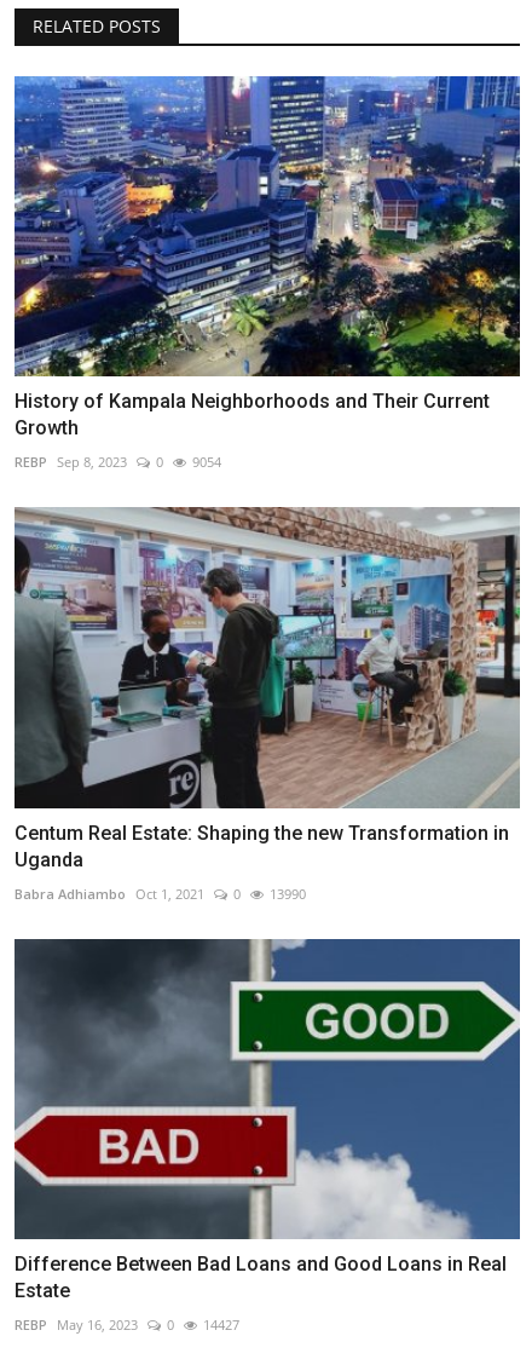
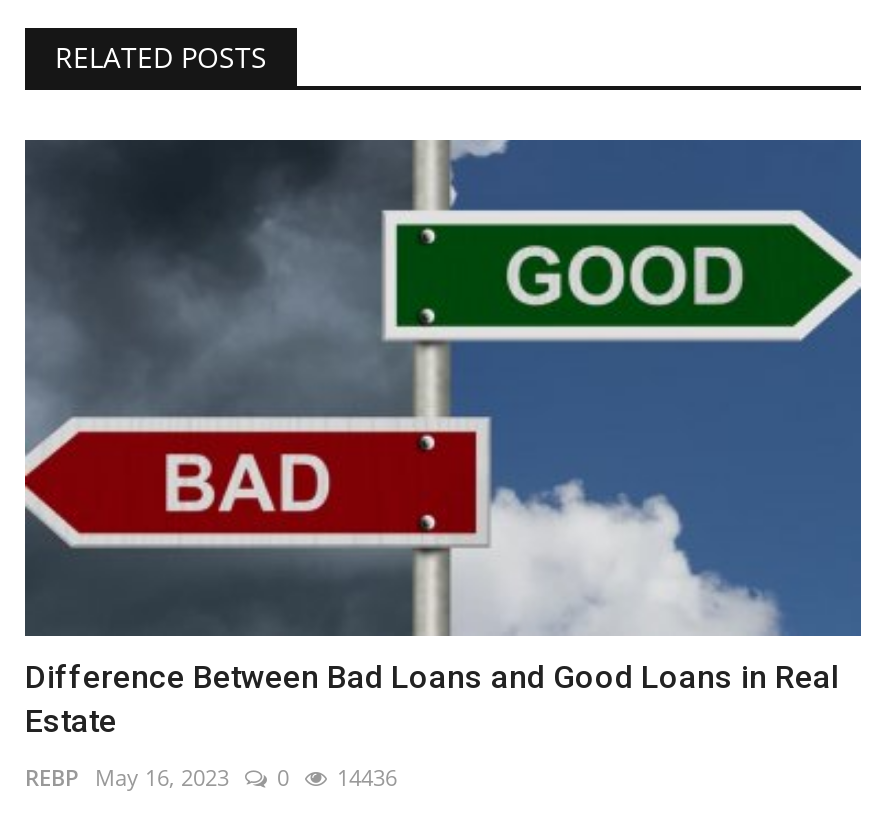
- [image]
- History of Kampala Neighborhoods and Their Current
- Growth
- REBP Sep 8, 2023
- 0
- 9054

- [image]
- Centum Real Estate: Shaping the new Transformation in
- Uganda
- Babra Adhiambo Oct 1, 2021
- 0
- 13990

- REBP May 16, 2023 0 14427
+ REBP May 16, 2023 0 14436
